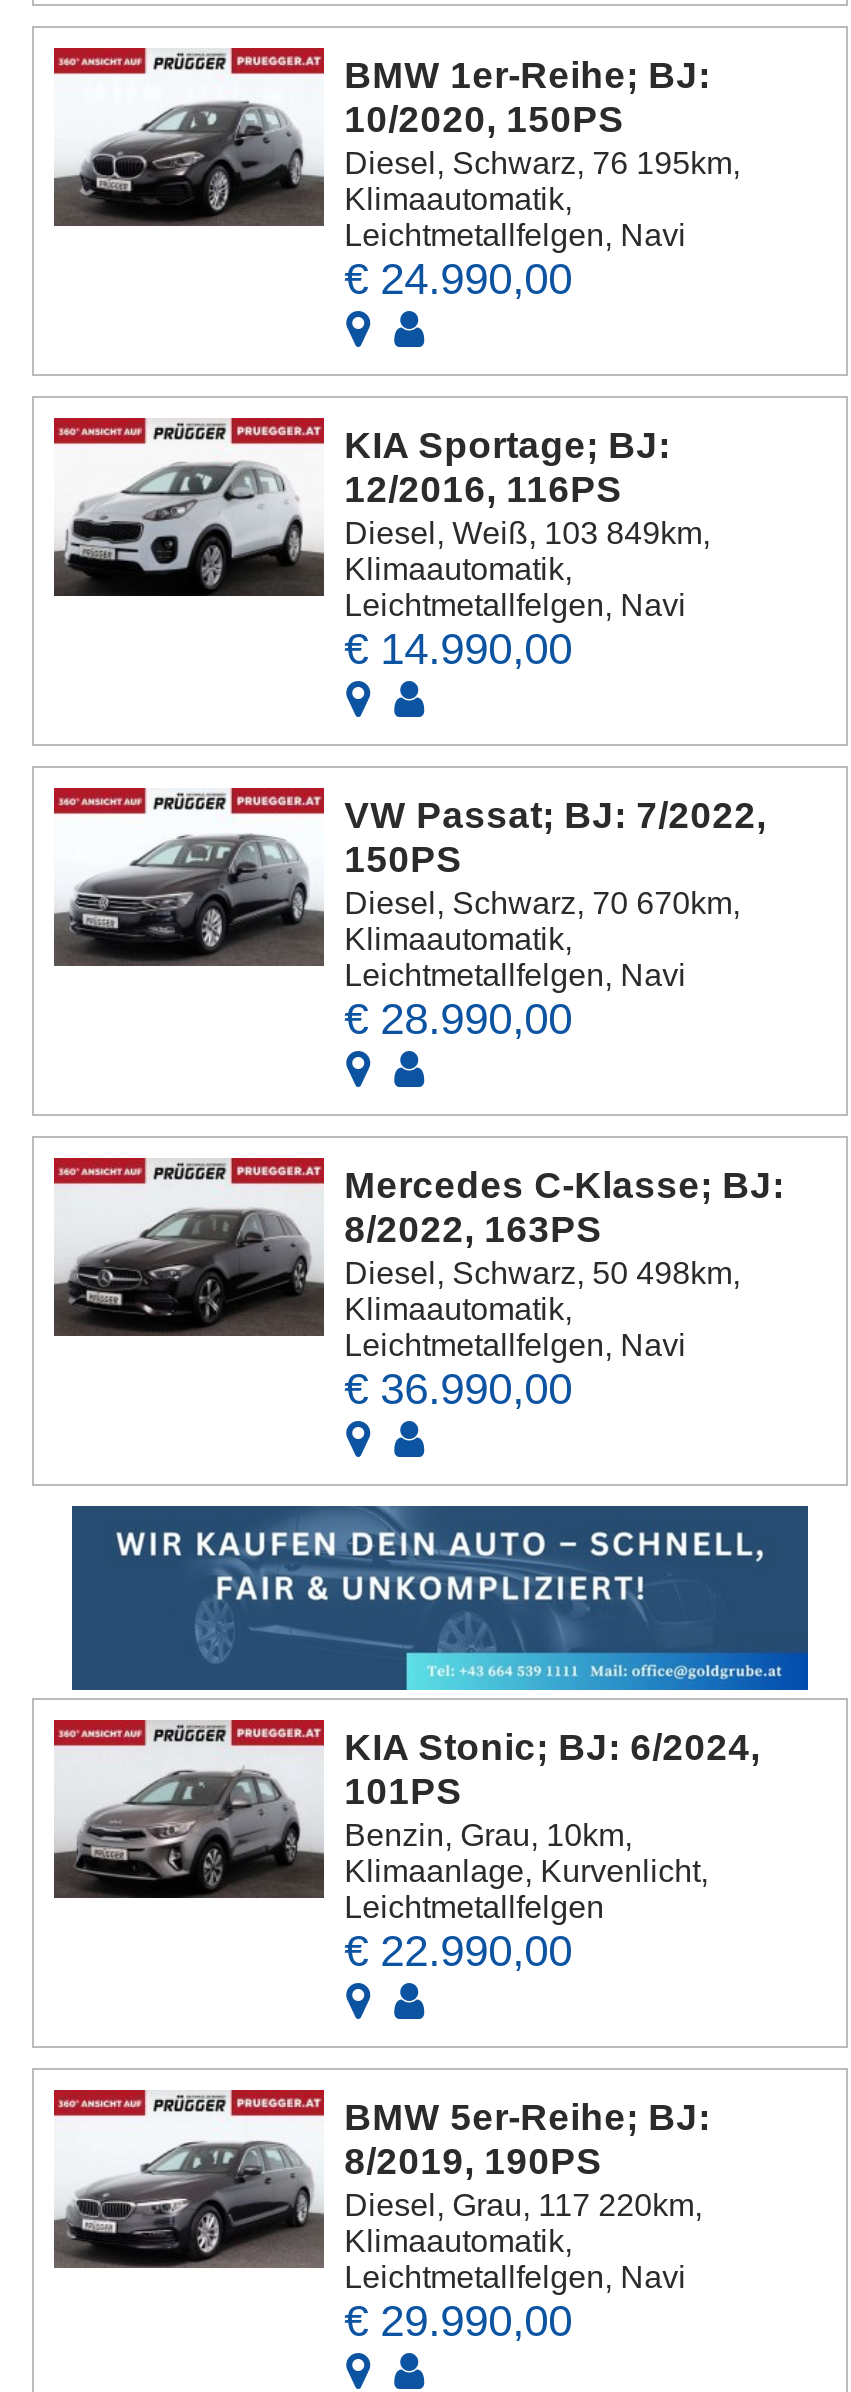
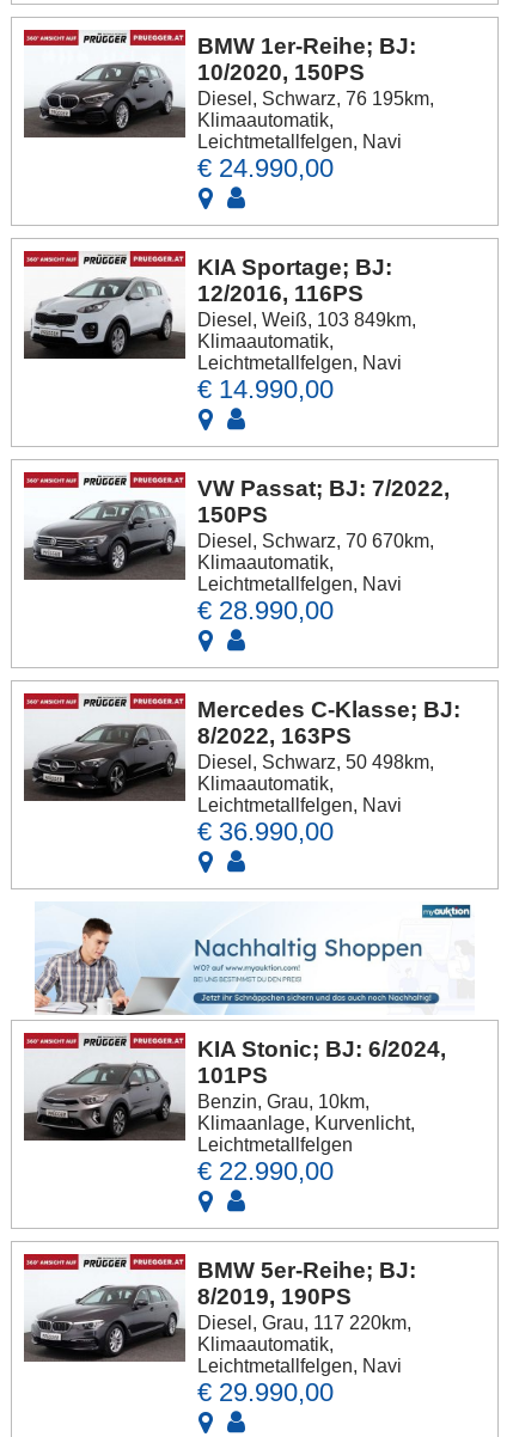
- [image]
+ [image]
